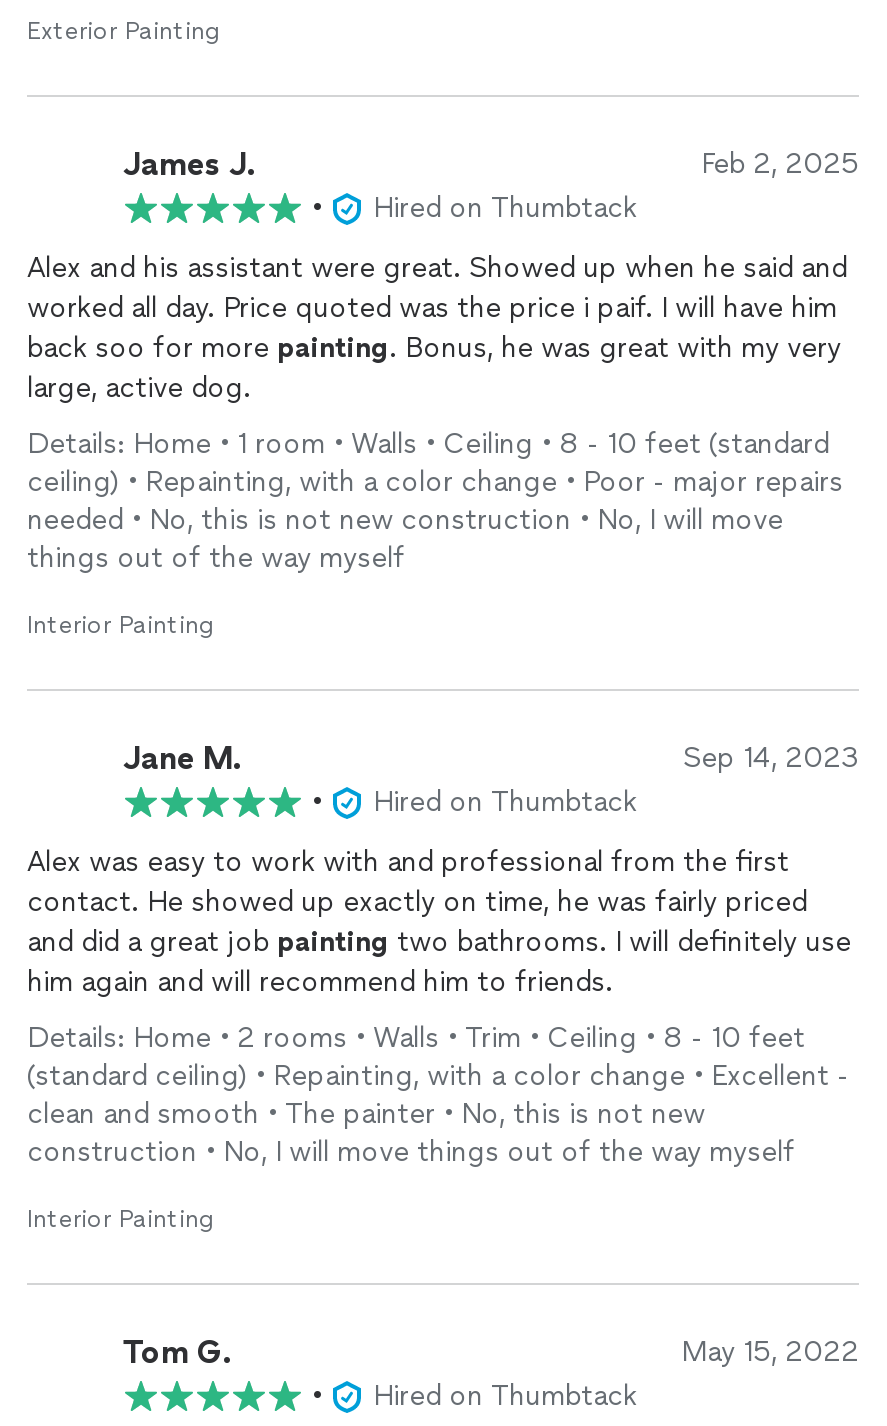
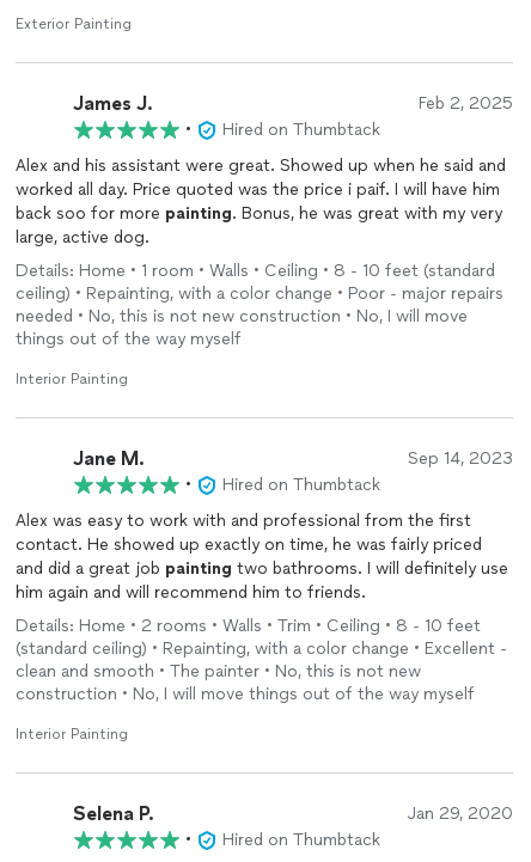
- Tom G.
- May 15, 2022
+ Selena P.
+ Jan 29, 2020
